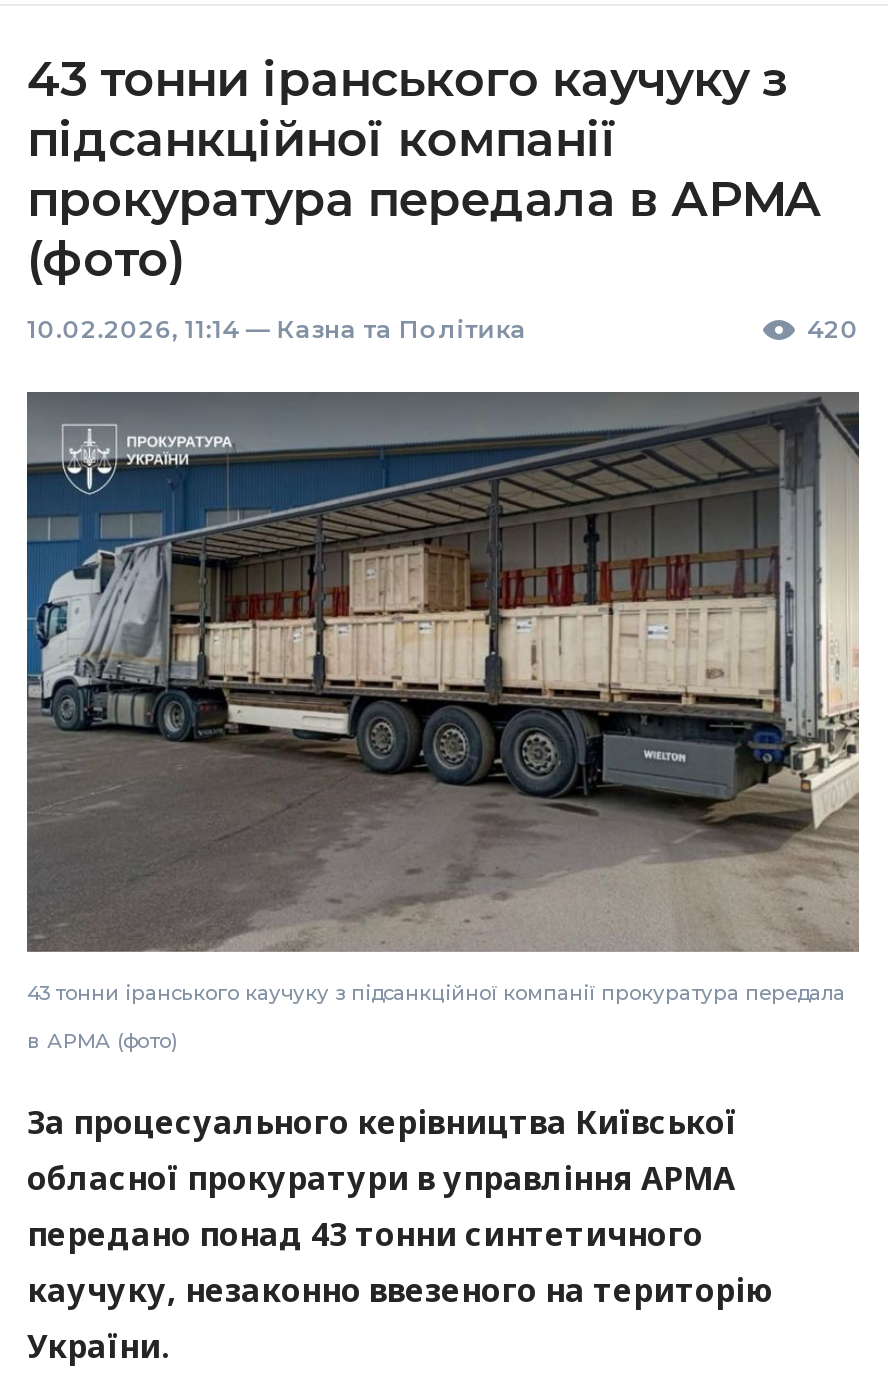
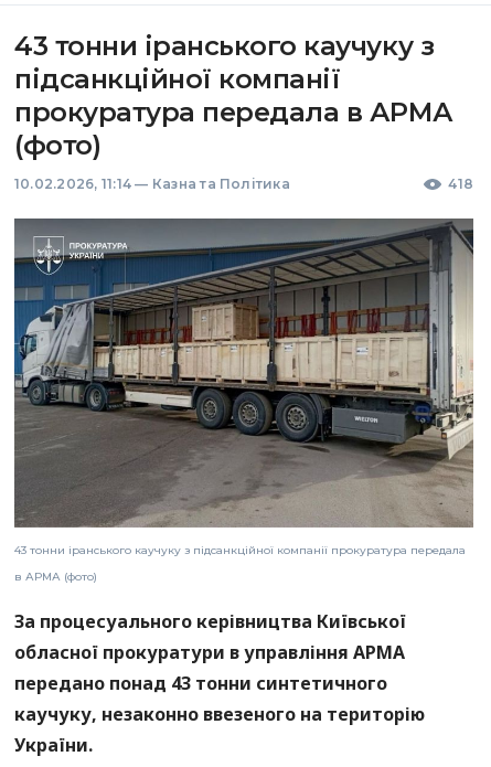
- 420
+ 418
